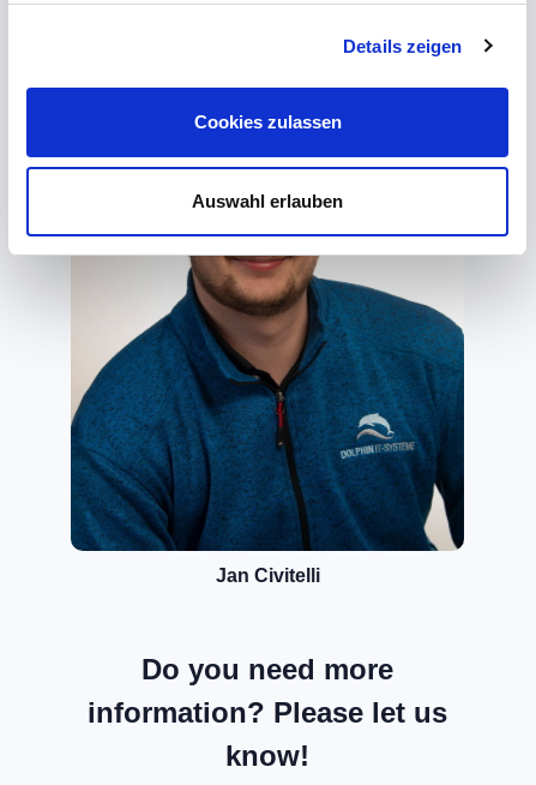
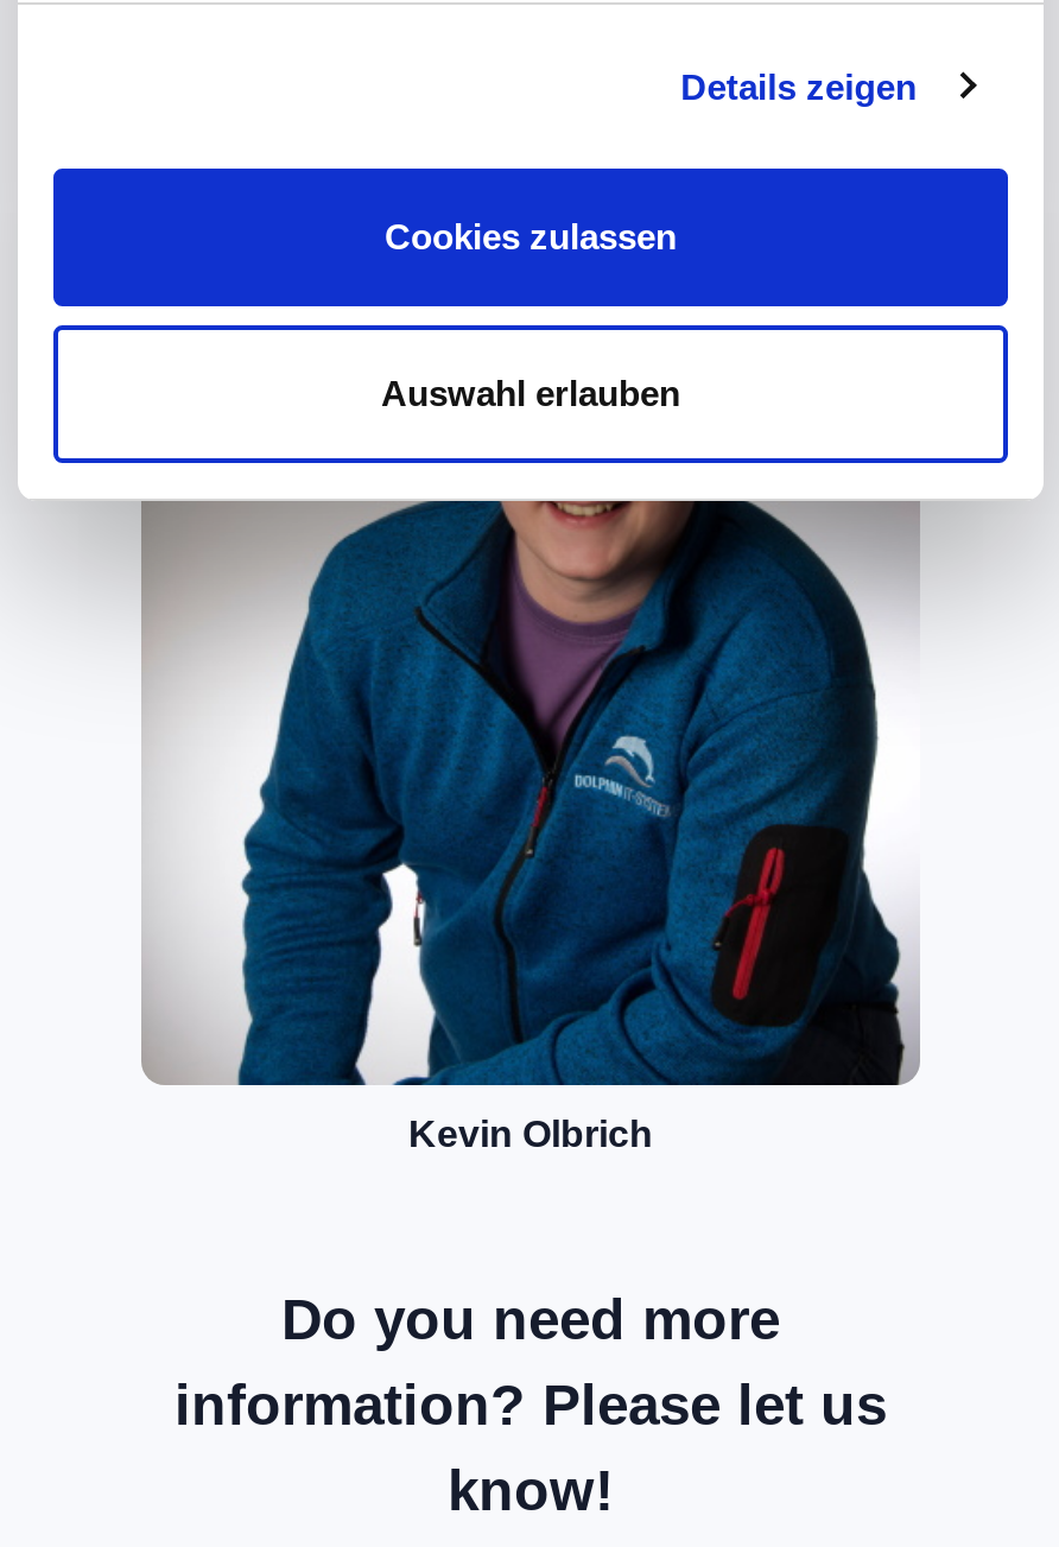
- [image]
- Jan Civitelli
+ [image]
+ Kevin Olbrich
